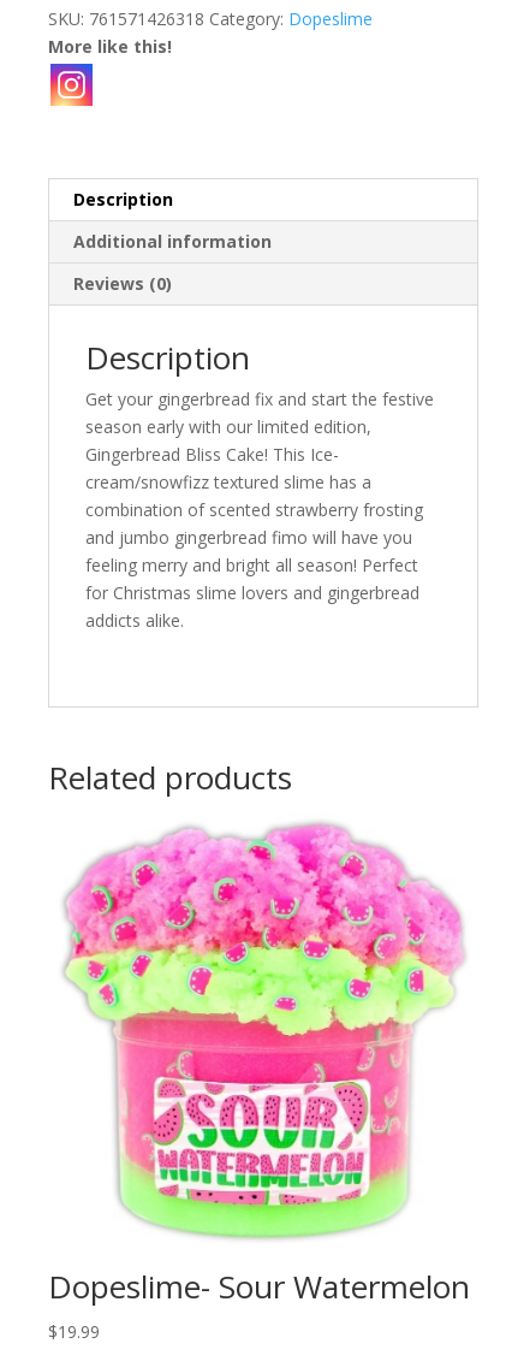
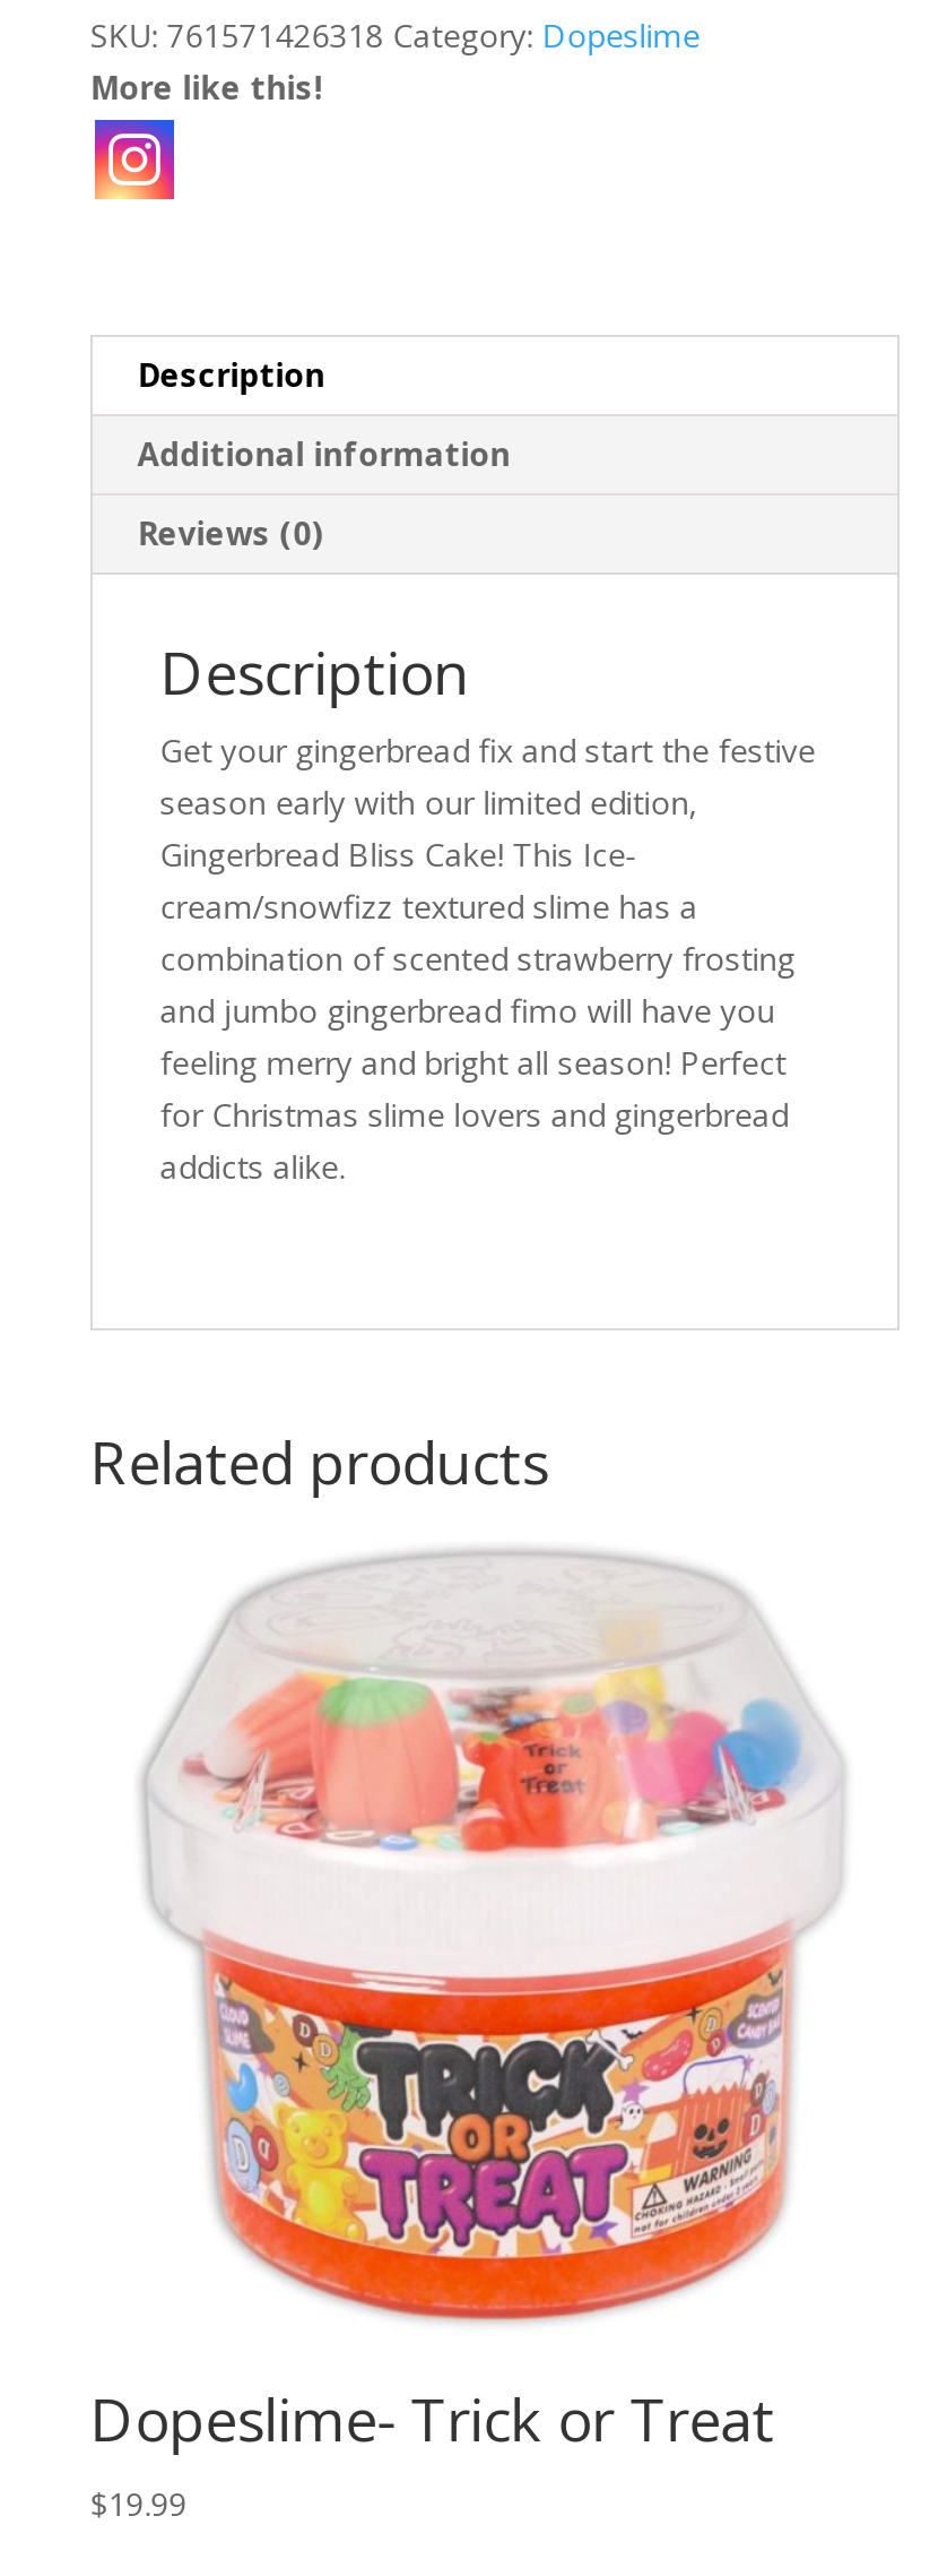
- [image]
- Dopeslime- Sour Watermelon
+ [image]
+ Dopeslime- Trick or Treat
